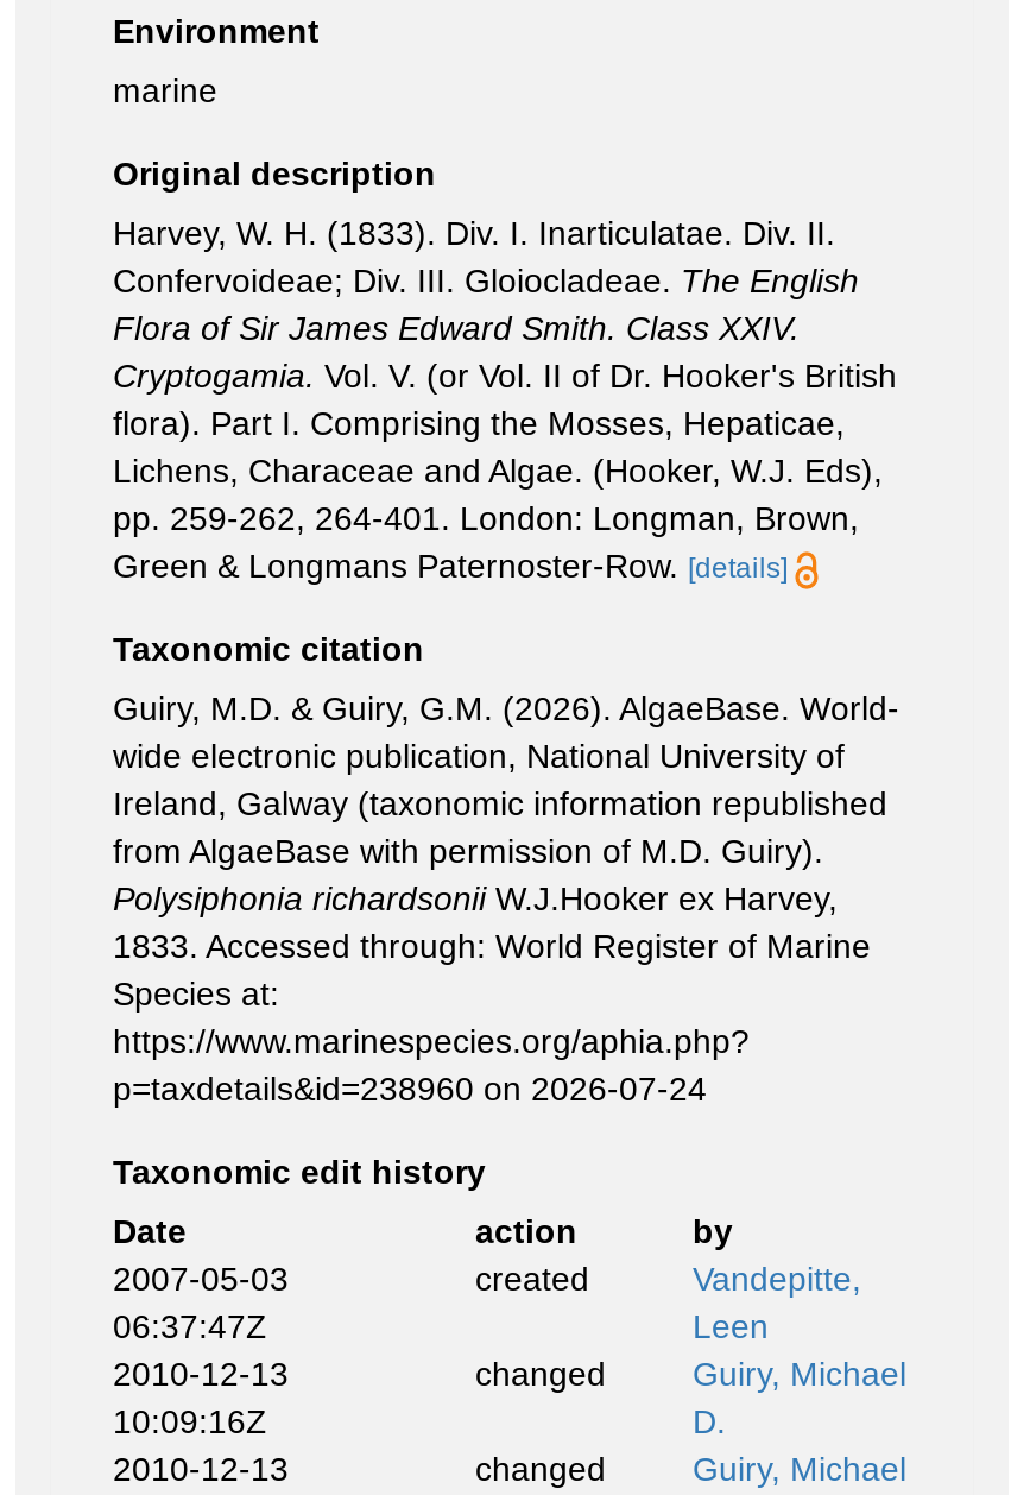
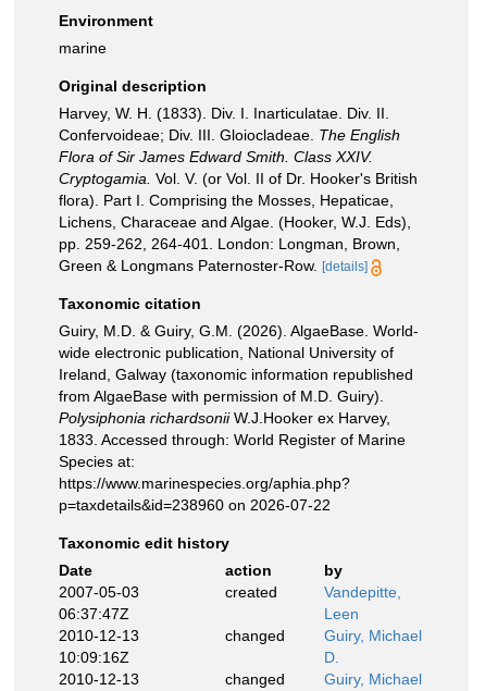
- p=taxdetails&id=238960 on 2026-07-24
+ p=taxdetails&id=238960 on 2026-07-22
